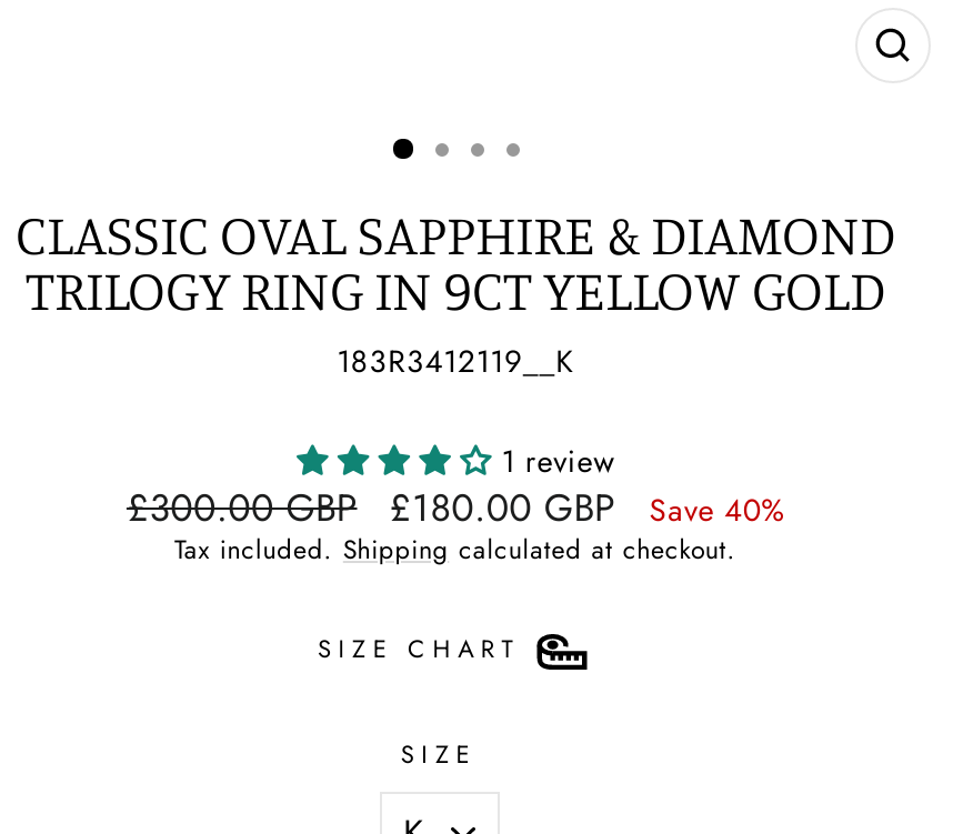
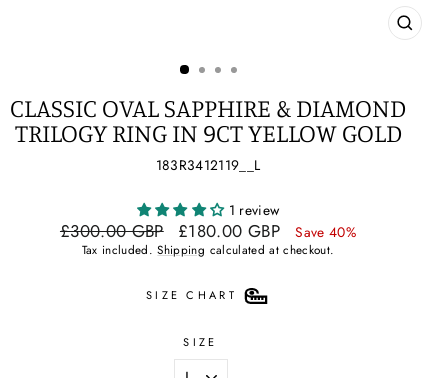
- 183R3412119__K
+ 183R3412119__L
